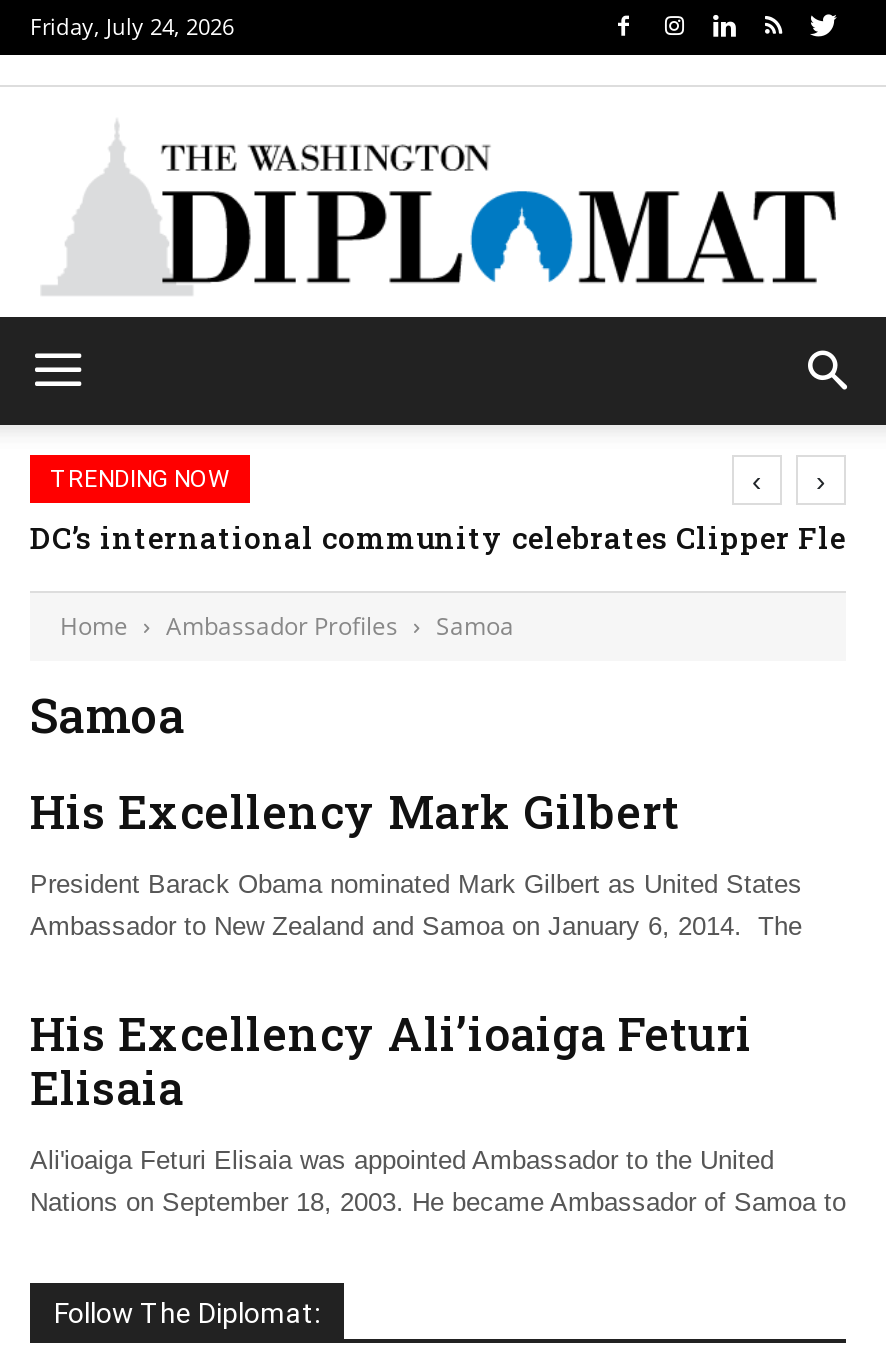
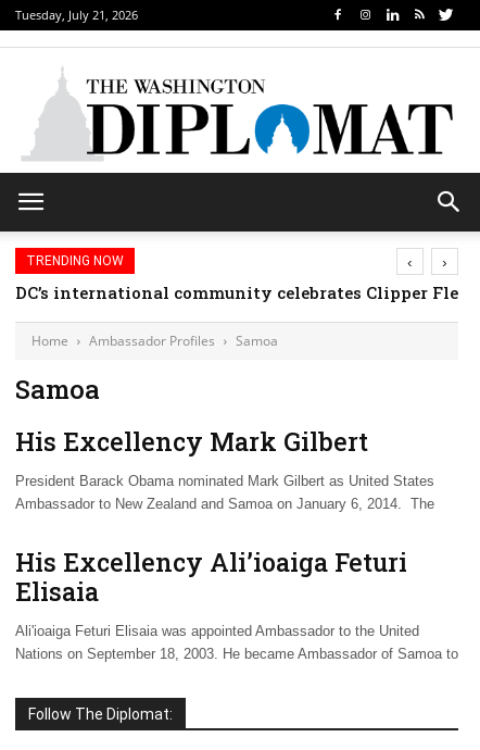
- Friday, July 24, 2026
+ Tuesday, July 21, 2026
